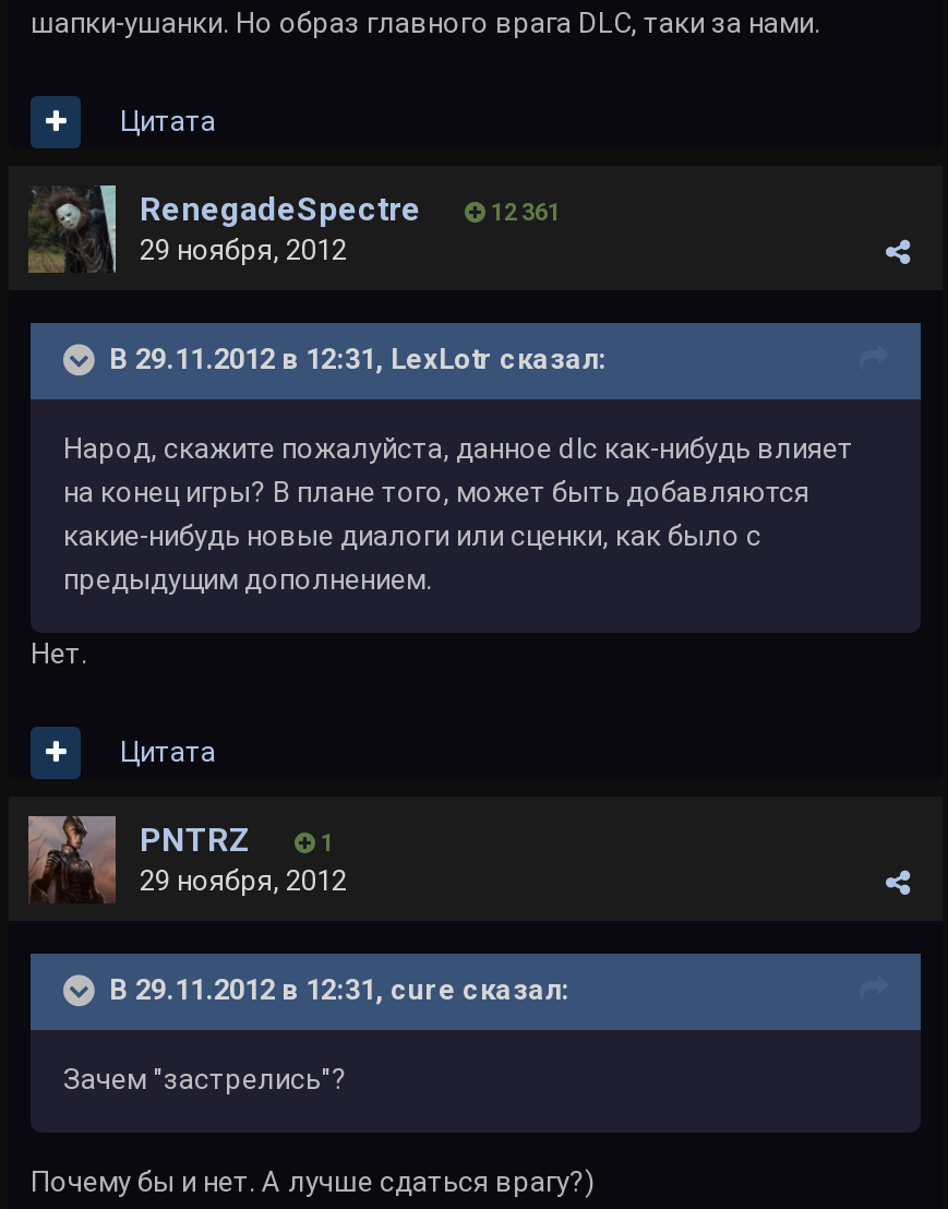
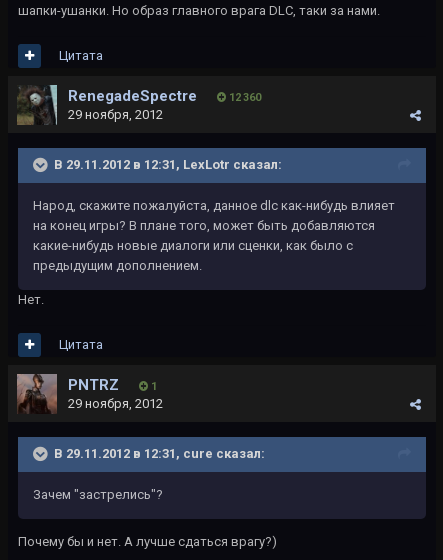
- 12 361
+ 12 360
